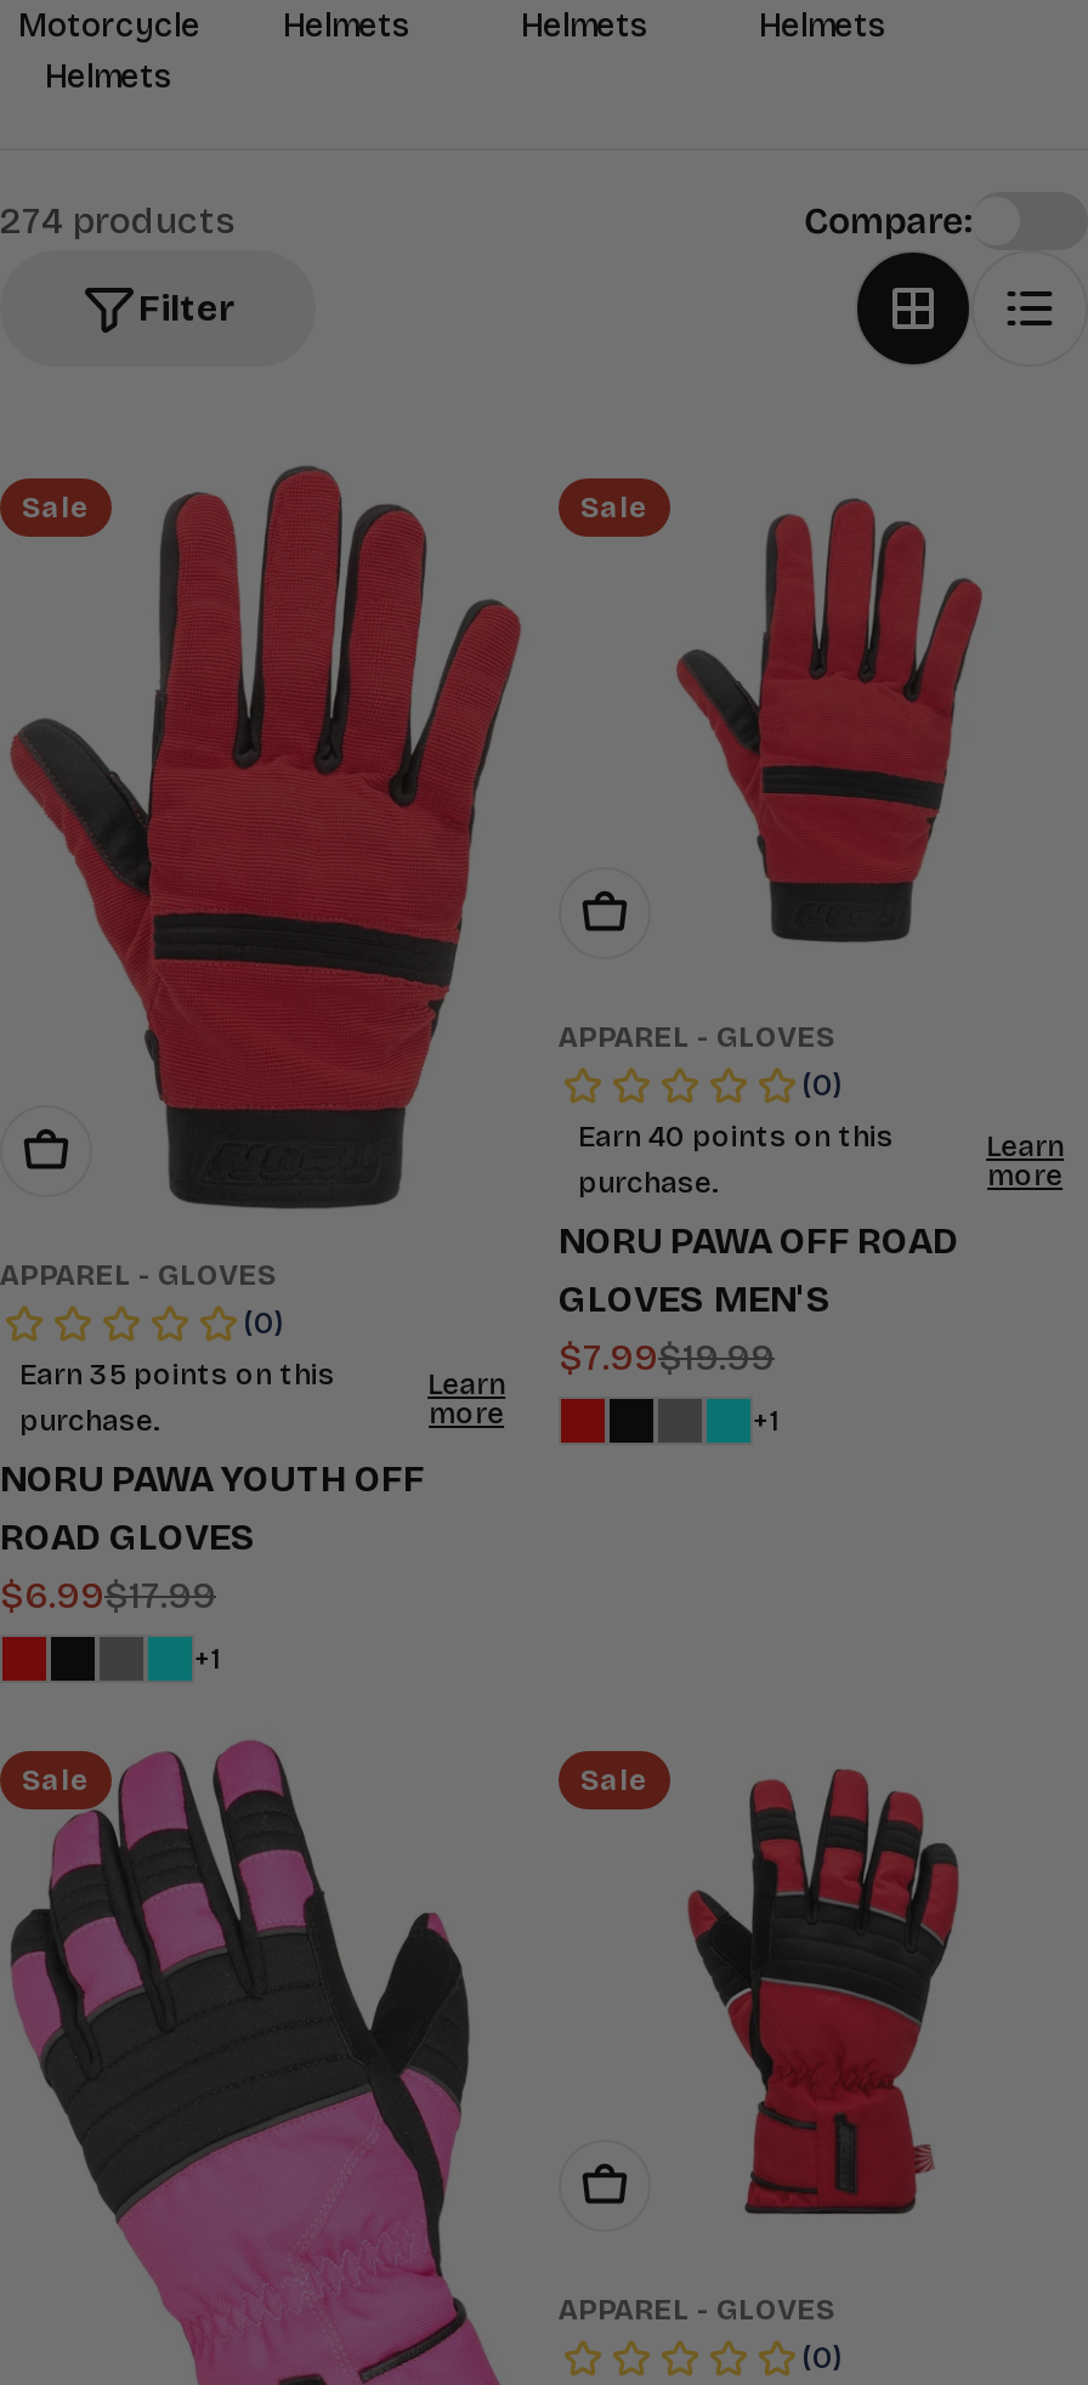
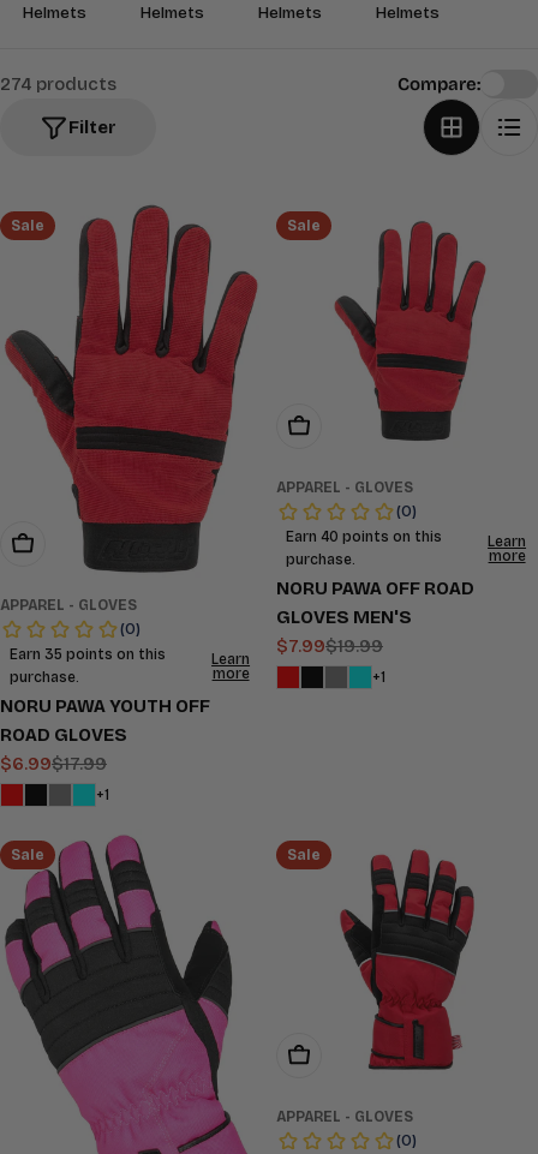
- Motorcycle
